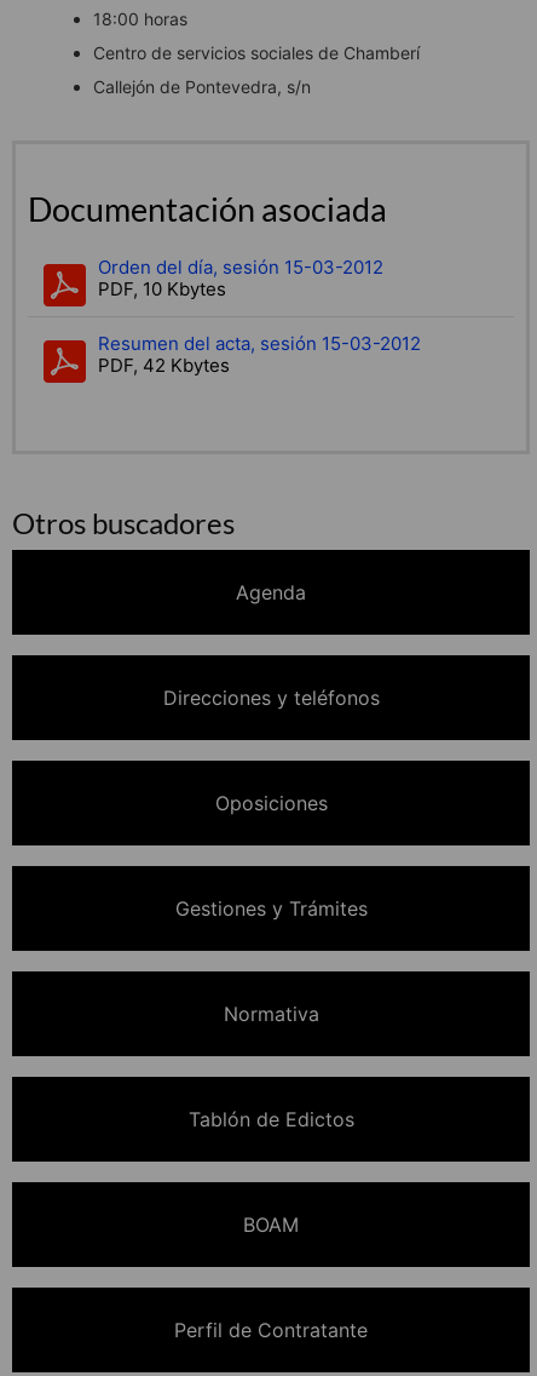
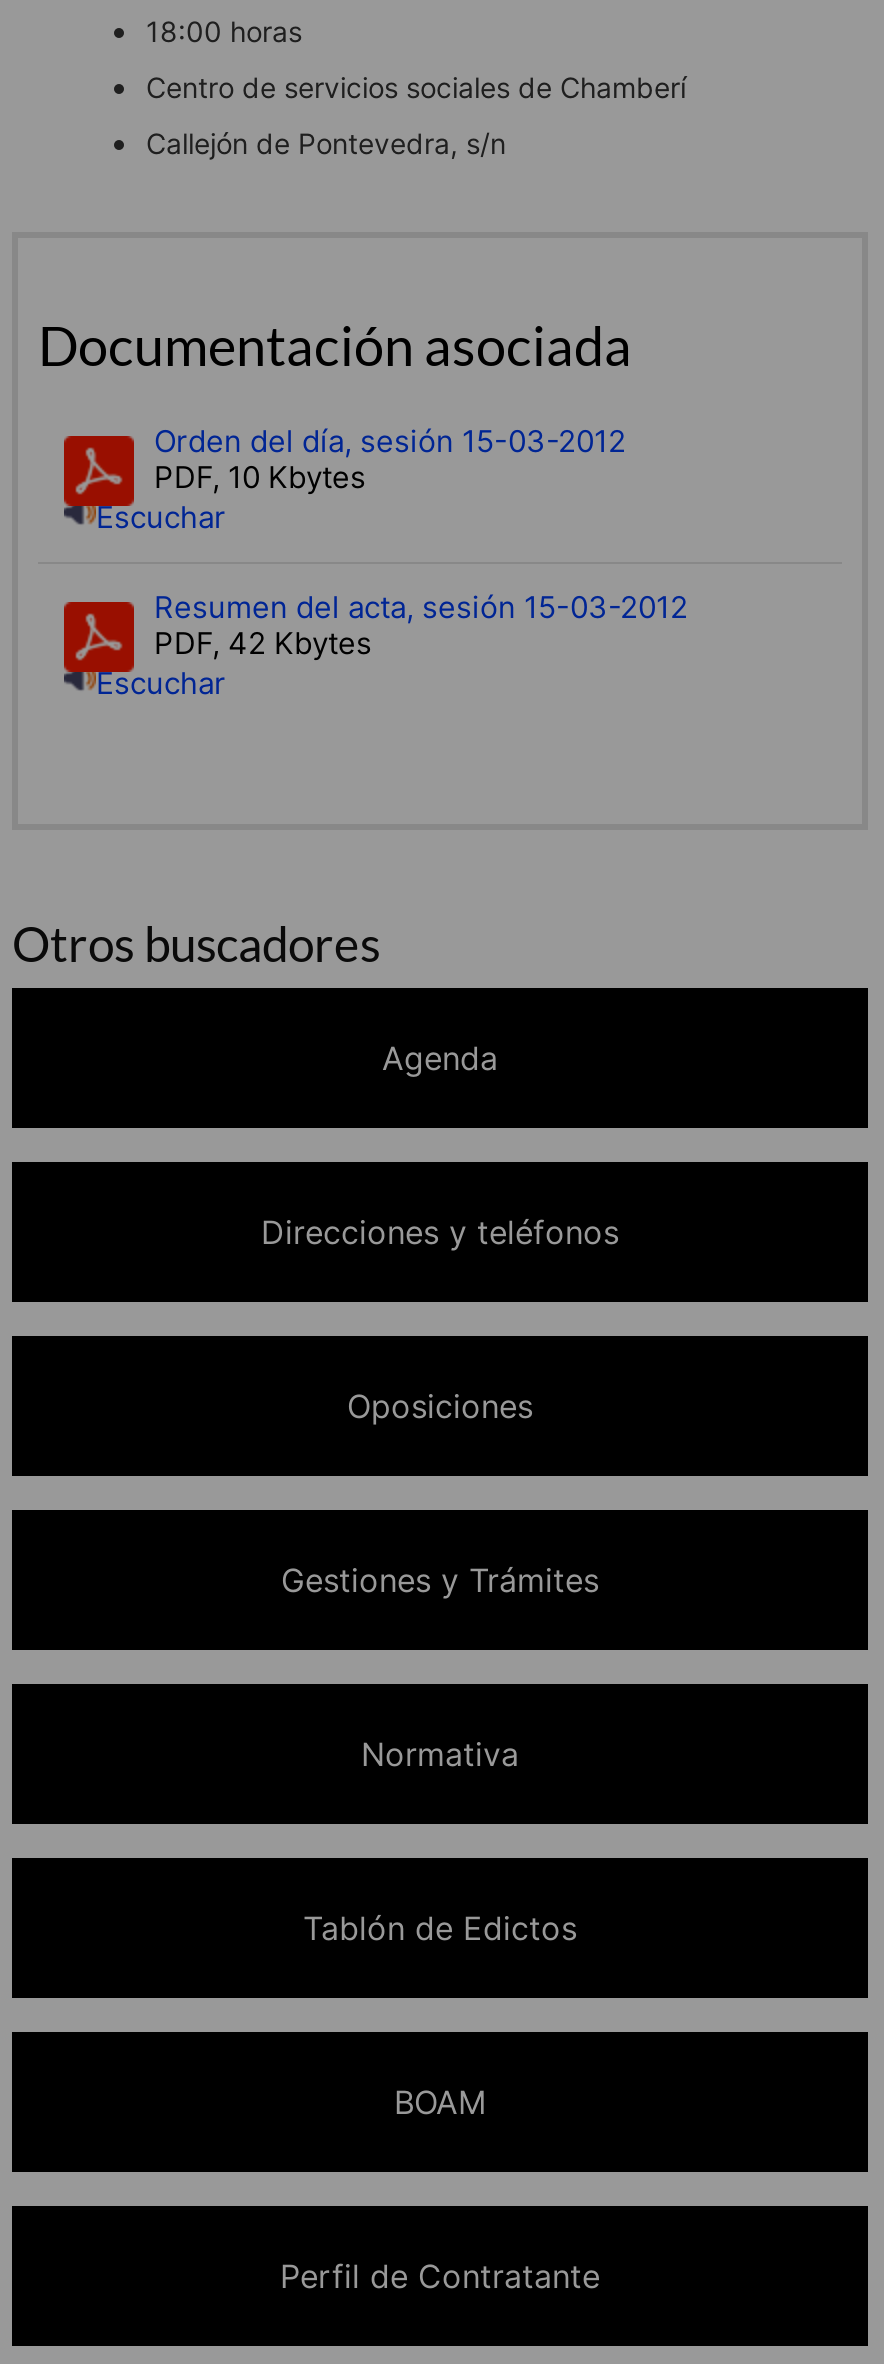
+ Escuchar

+ Escuchar
